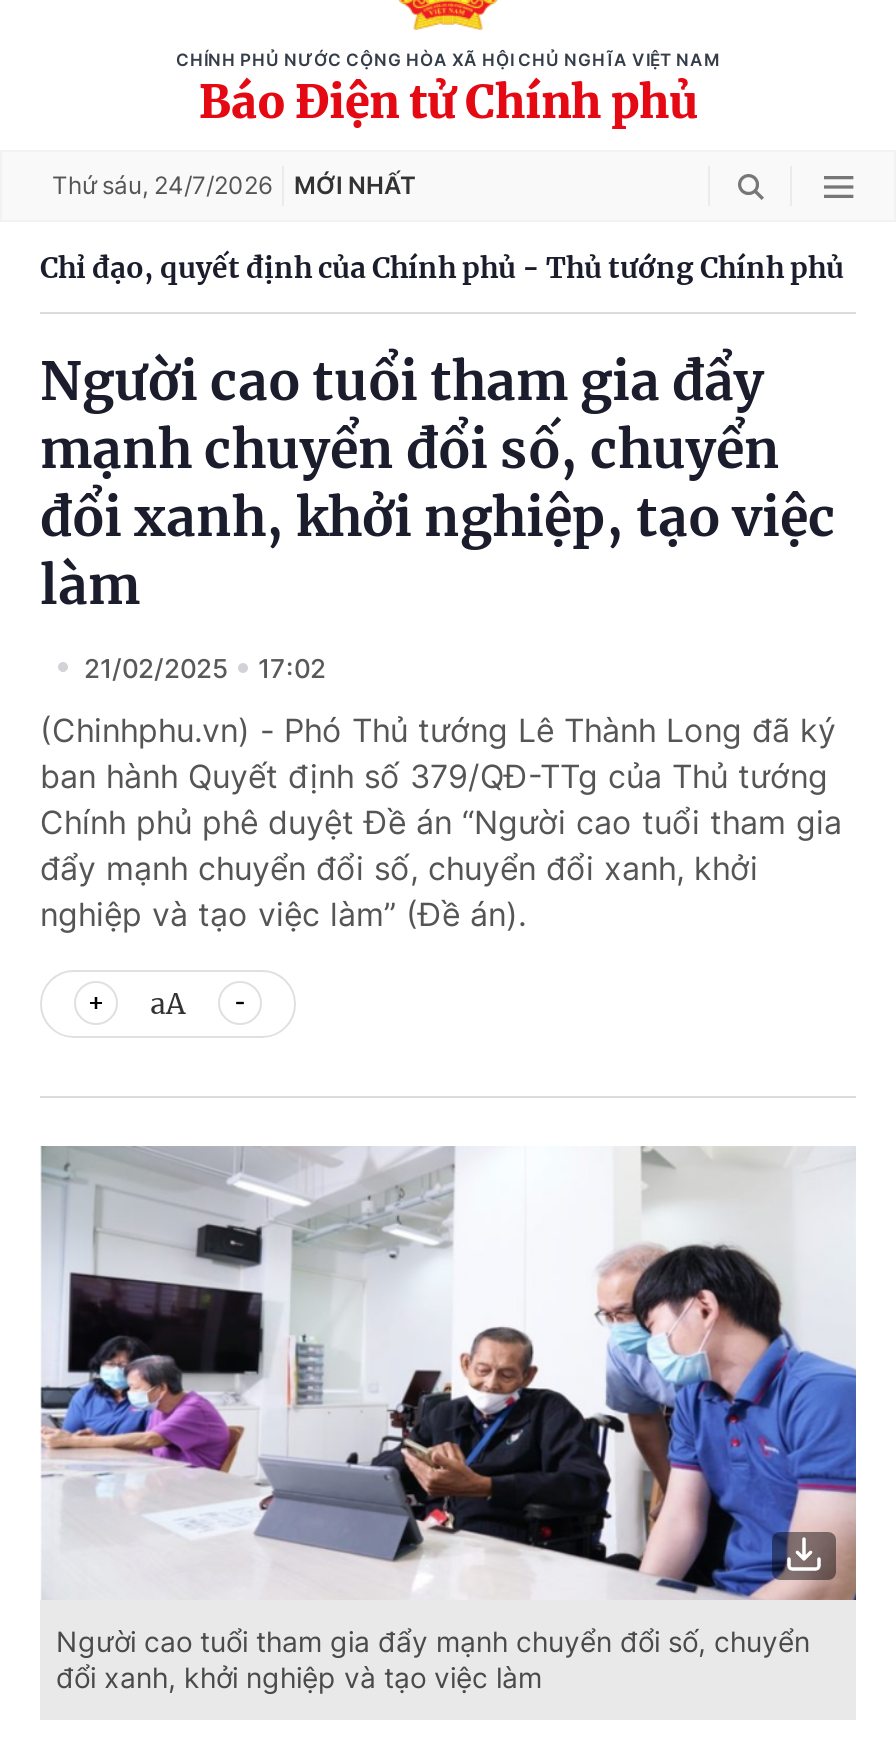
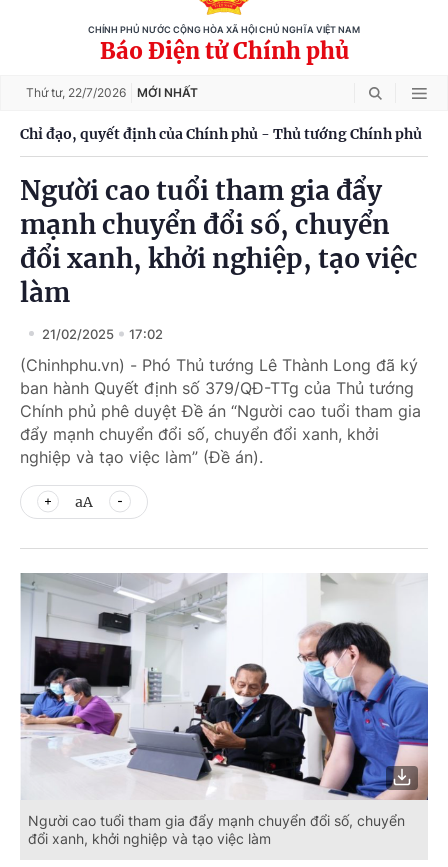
- Thứ sáu, 24/7/2026 MỚI NHẤT
+ Thứ tư, 22/7/2026 MỚI NHẤT
